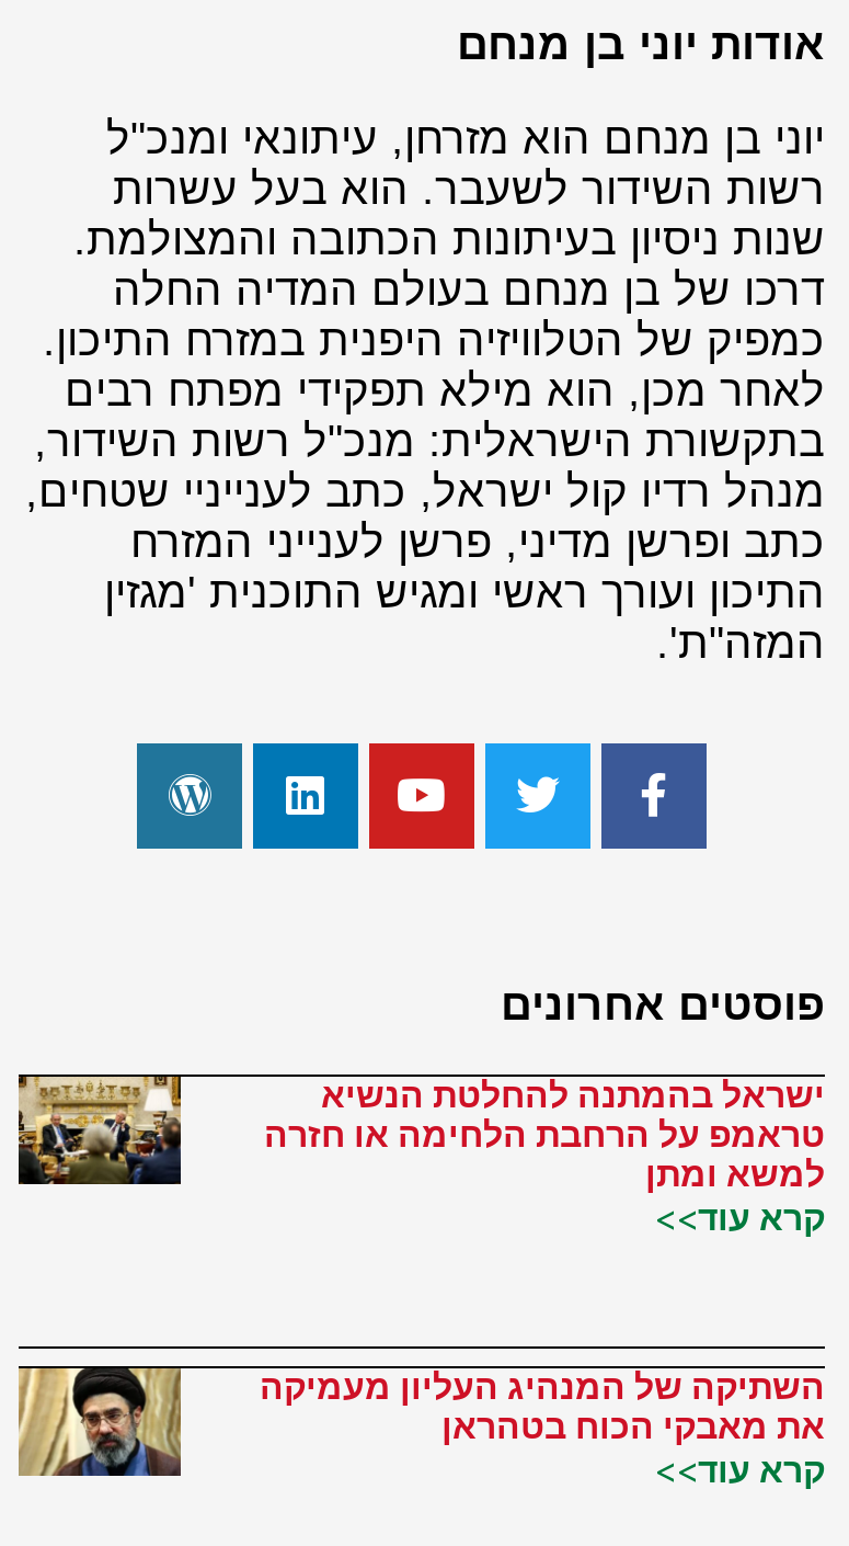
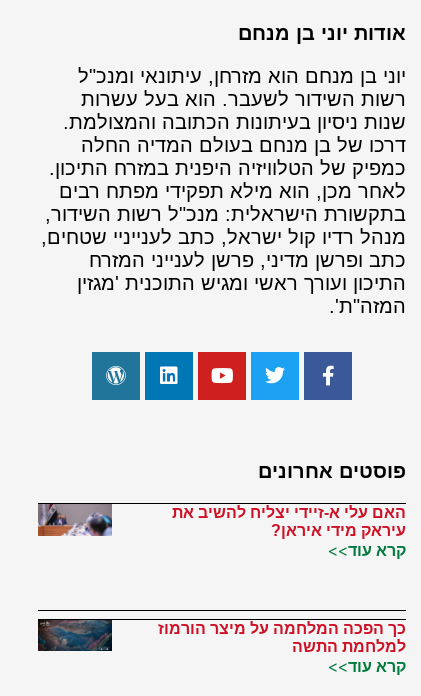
- [image]
+ [image]

- ישראל בהמתנה להחלטת הנשיא
- טראמפ על הרחבת הלחימה או חזרה
- למשא ומתן
+ האם עלי א-זיידי יצליח להשיב את
+ עיראק מידי איראן?

- [image]
+ [image]

- השתיקה של המנהיג העליון מעמיקה
- את מאבקי הכוח בטהראן
+ כך הפכה המלחמה על מיצר הורמוז
+ למלחמת התשה
